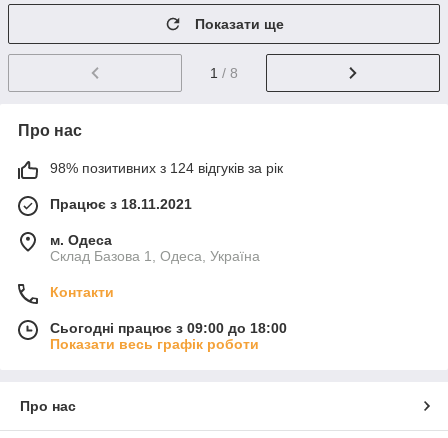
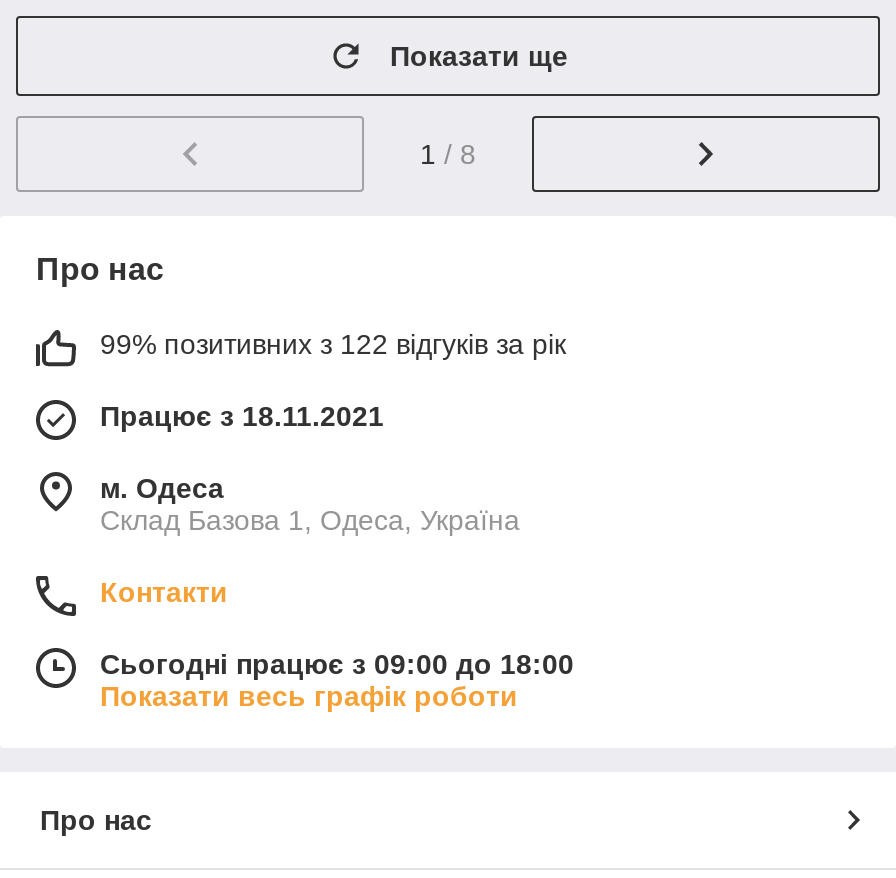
- 98% позитивних з 124 відгуків за рік
+ 99% позитивних з 122 відгуків за рік
